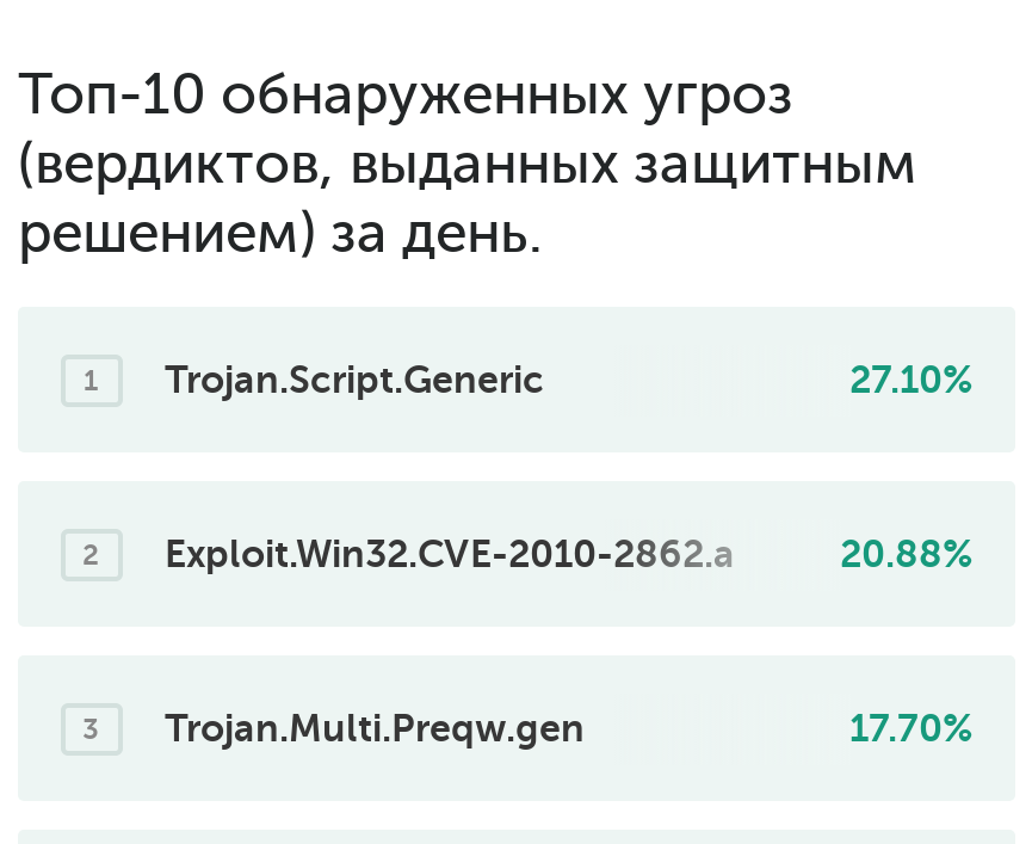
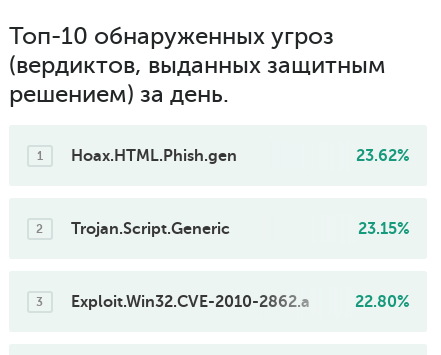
moved down: Trojan.Script.Generic

- 27.10%
+ Hoax.HTML.Phish.gen
+ 23.62%

moved down: Exploit.Win32.CVE-2010-2862.a

- 20.88%
+ 23.15%

- Trojan.Multi.Preqw.gen
- 17.70%
+ 22.80%
